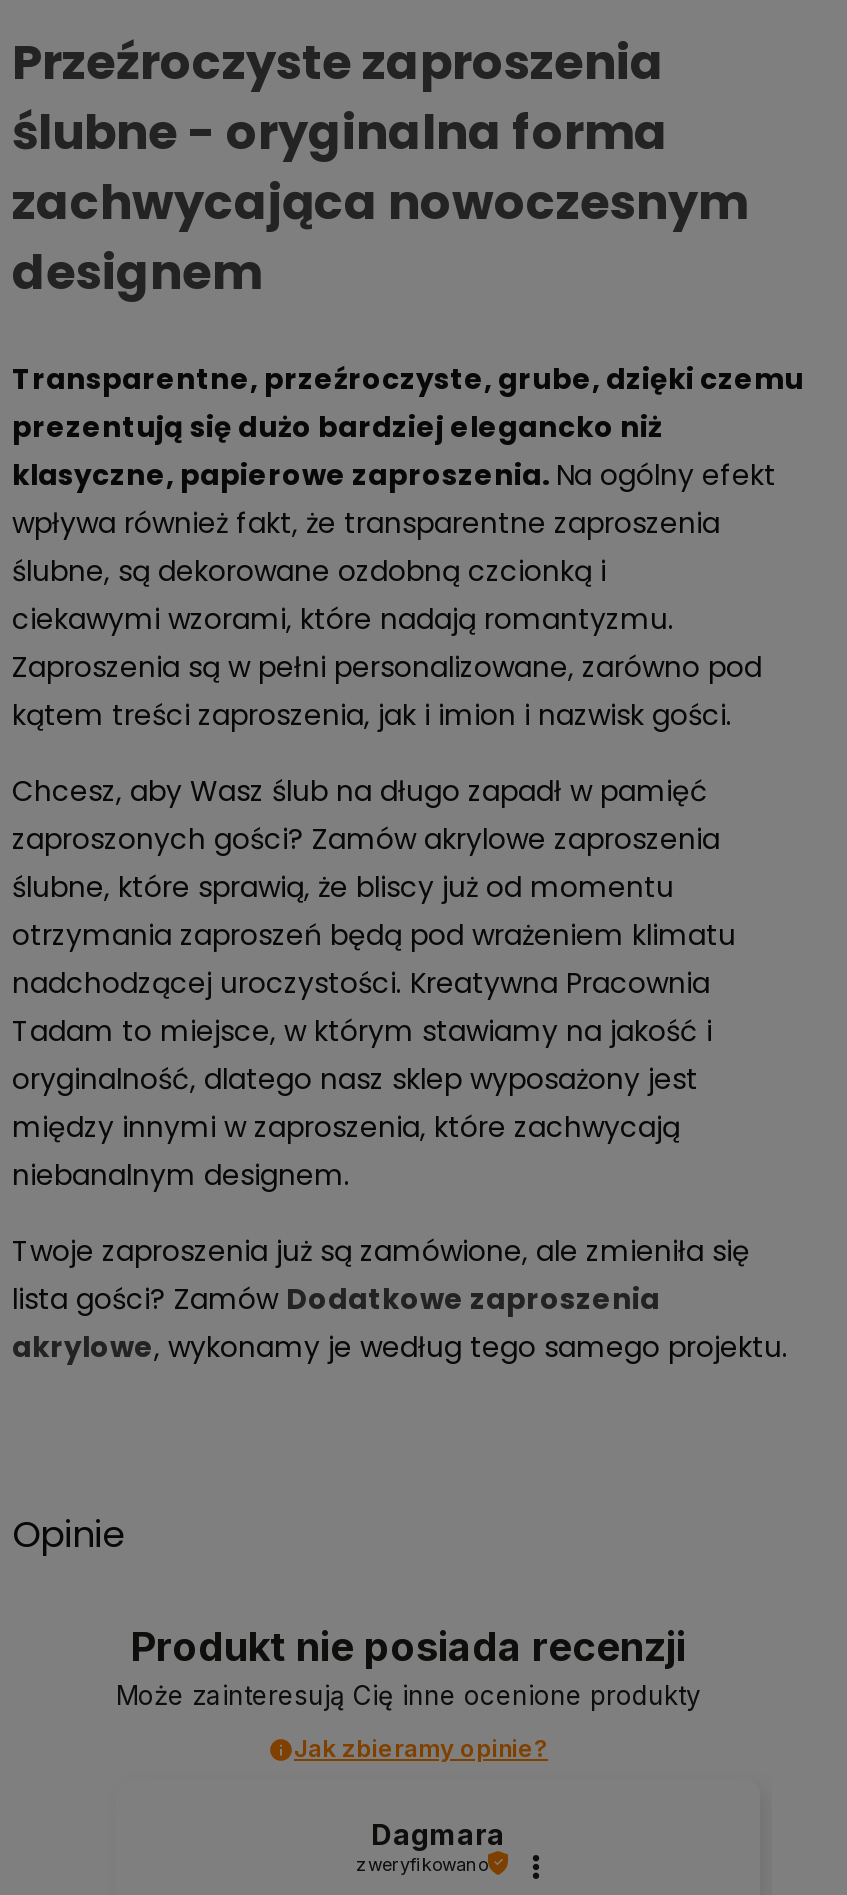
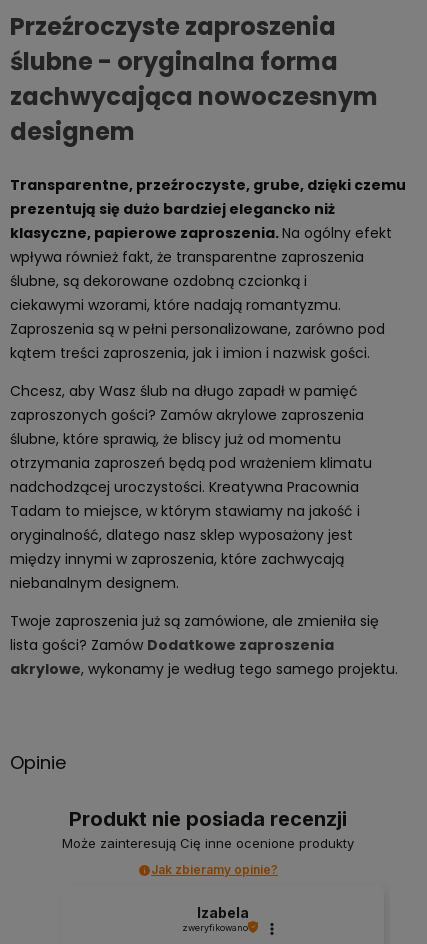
- Dagmara
+ Izabela
